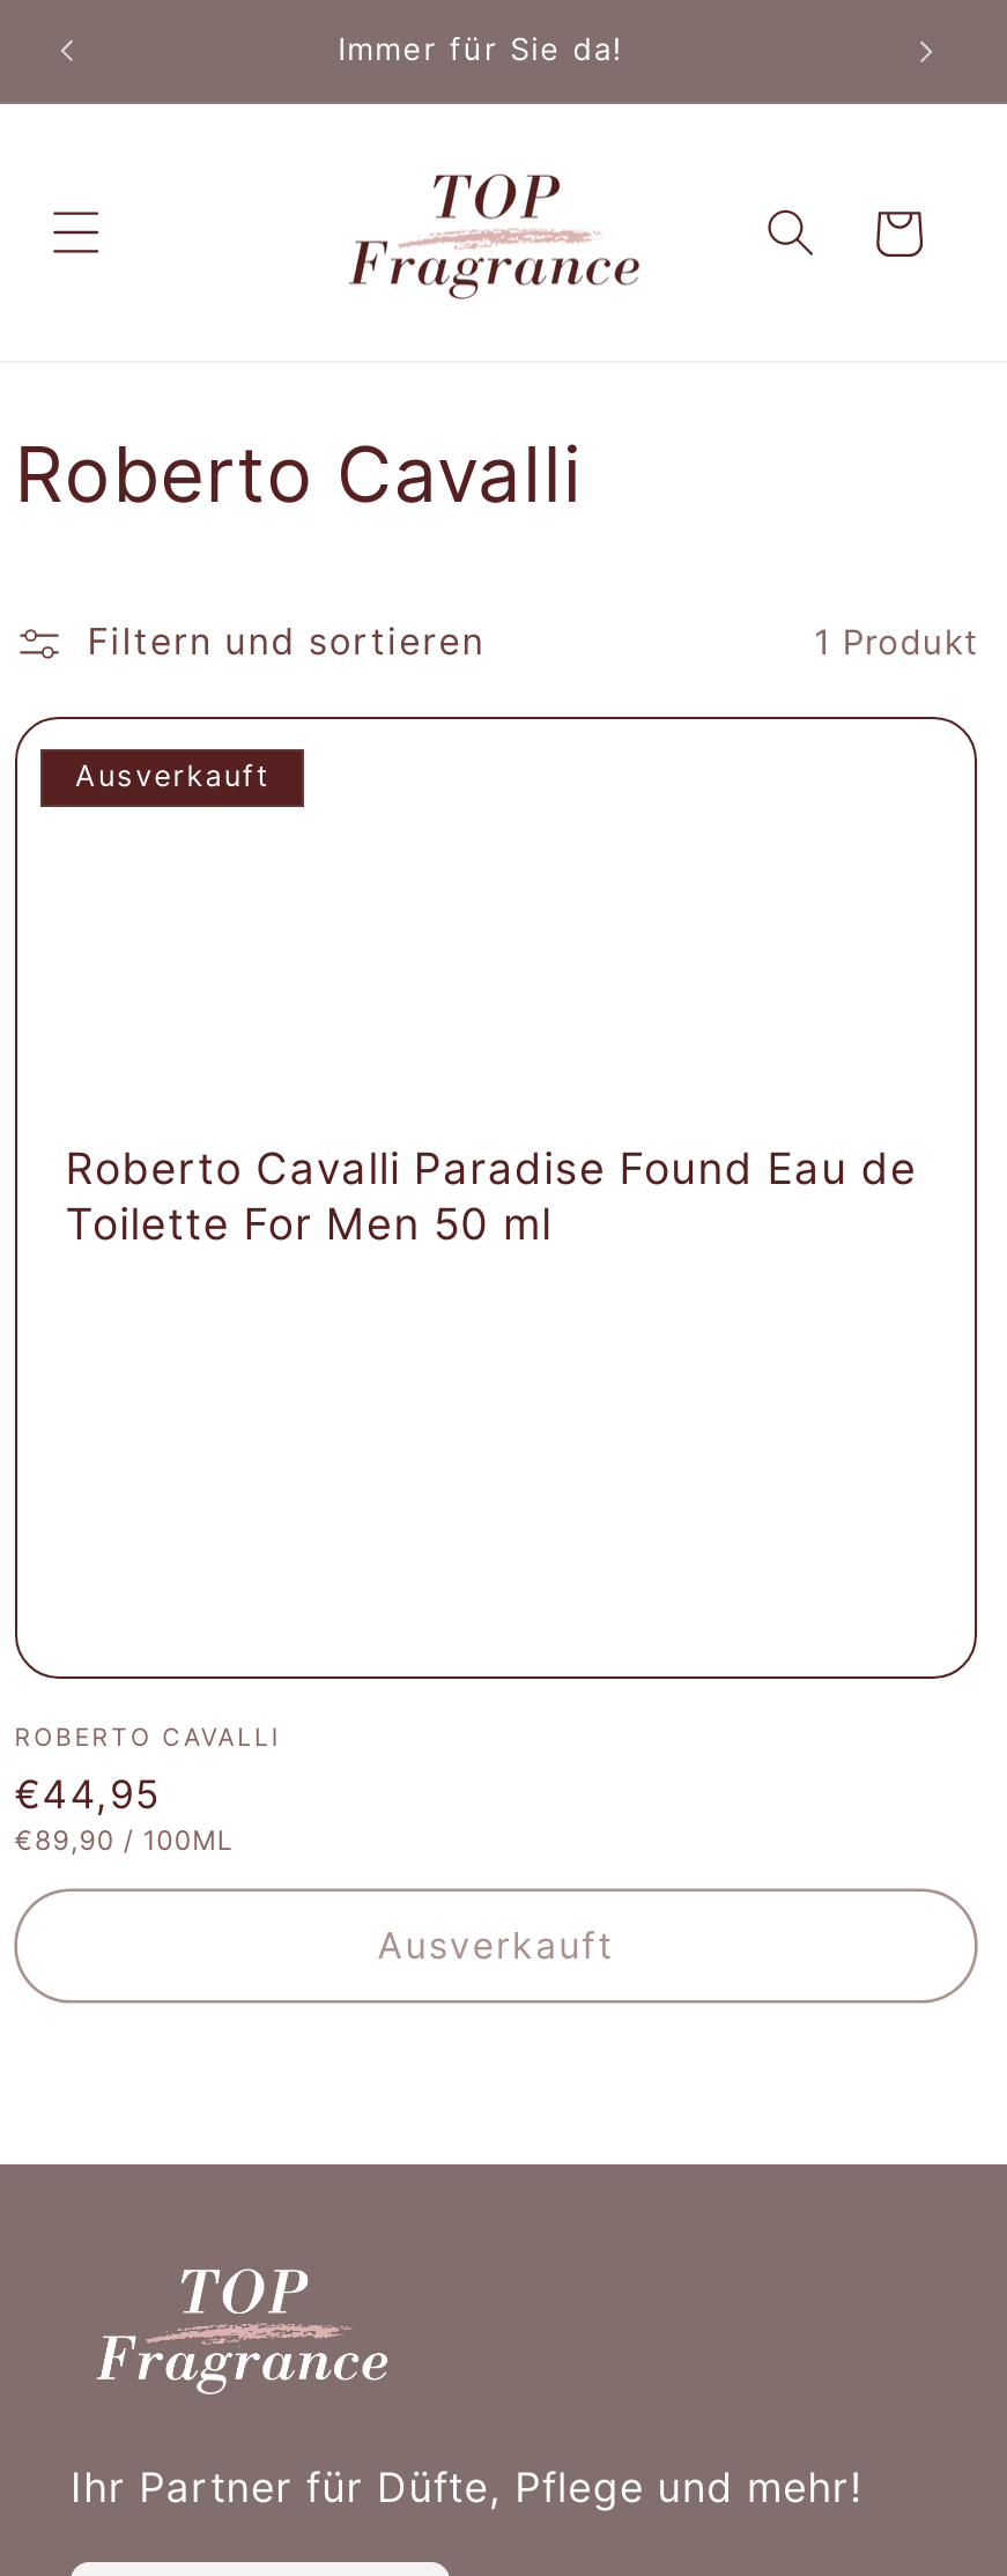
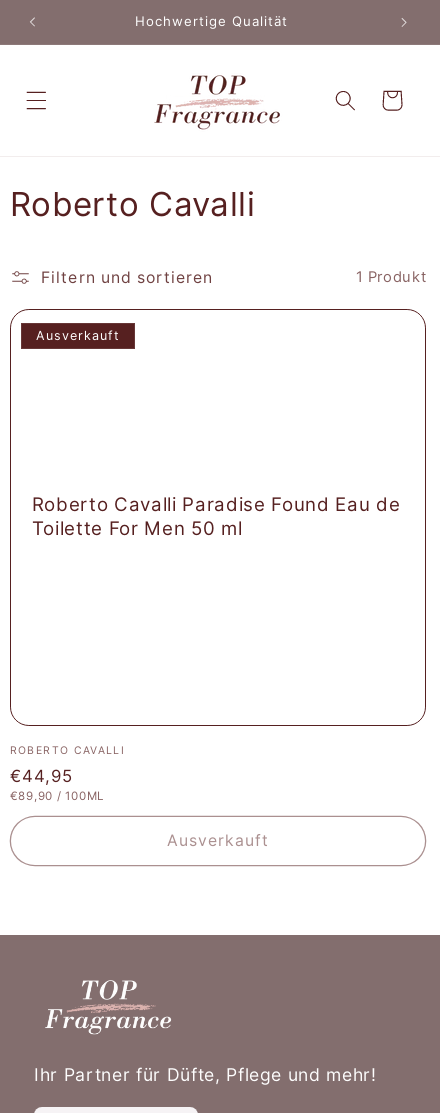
- Immer für Sie da!
+ Hochwertige Qualität
